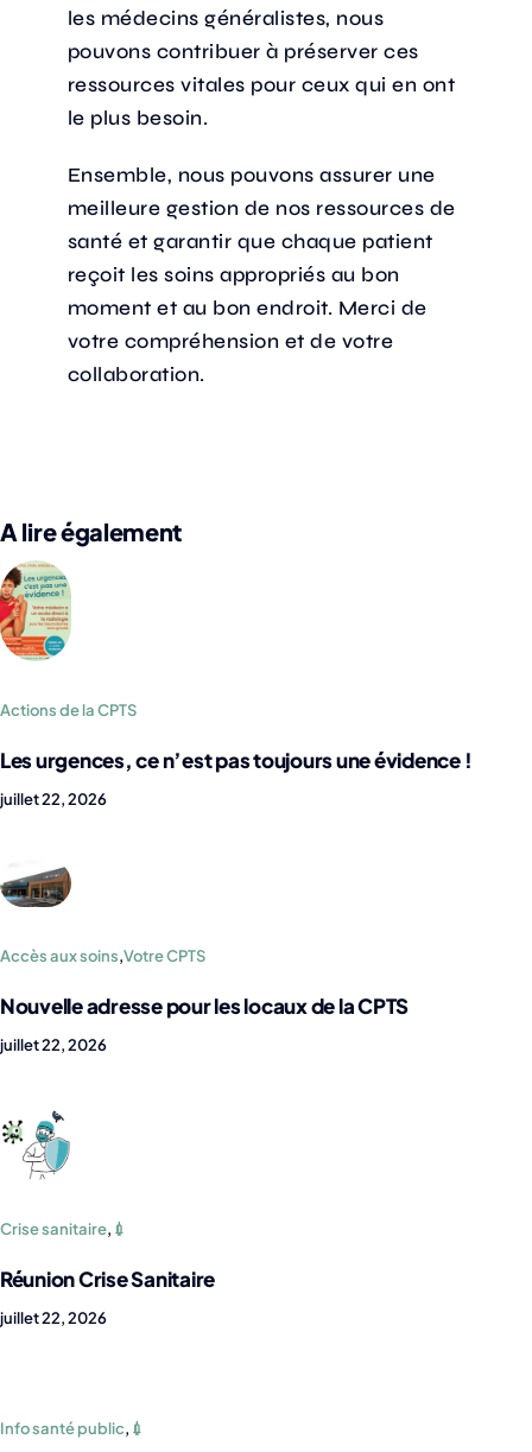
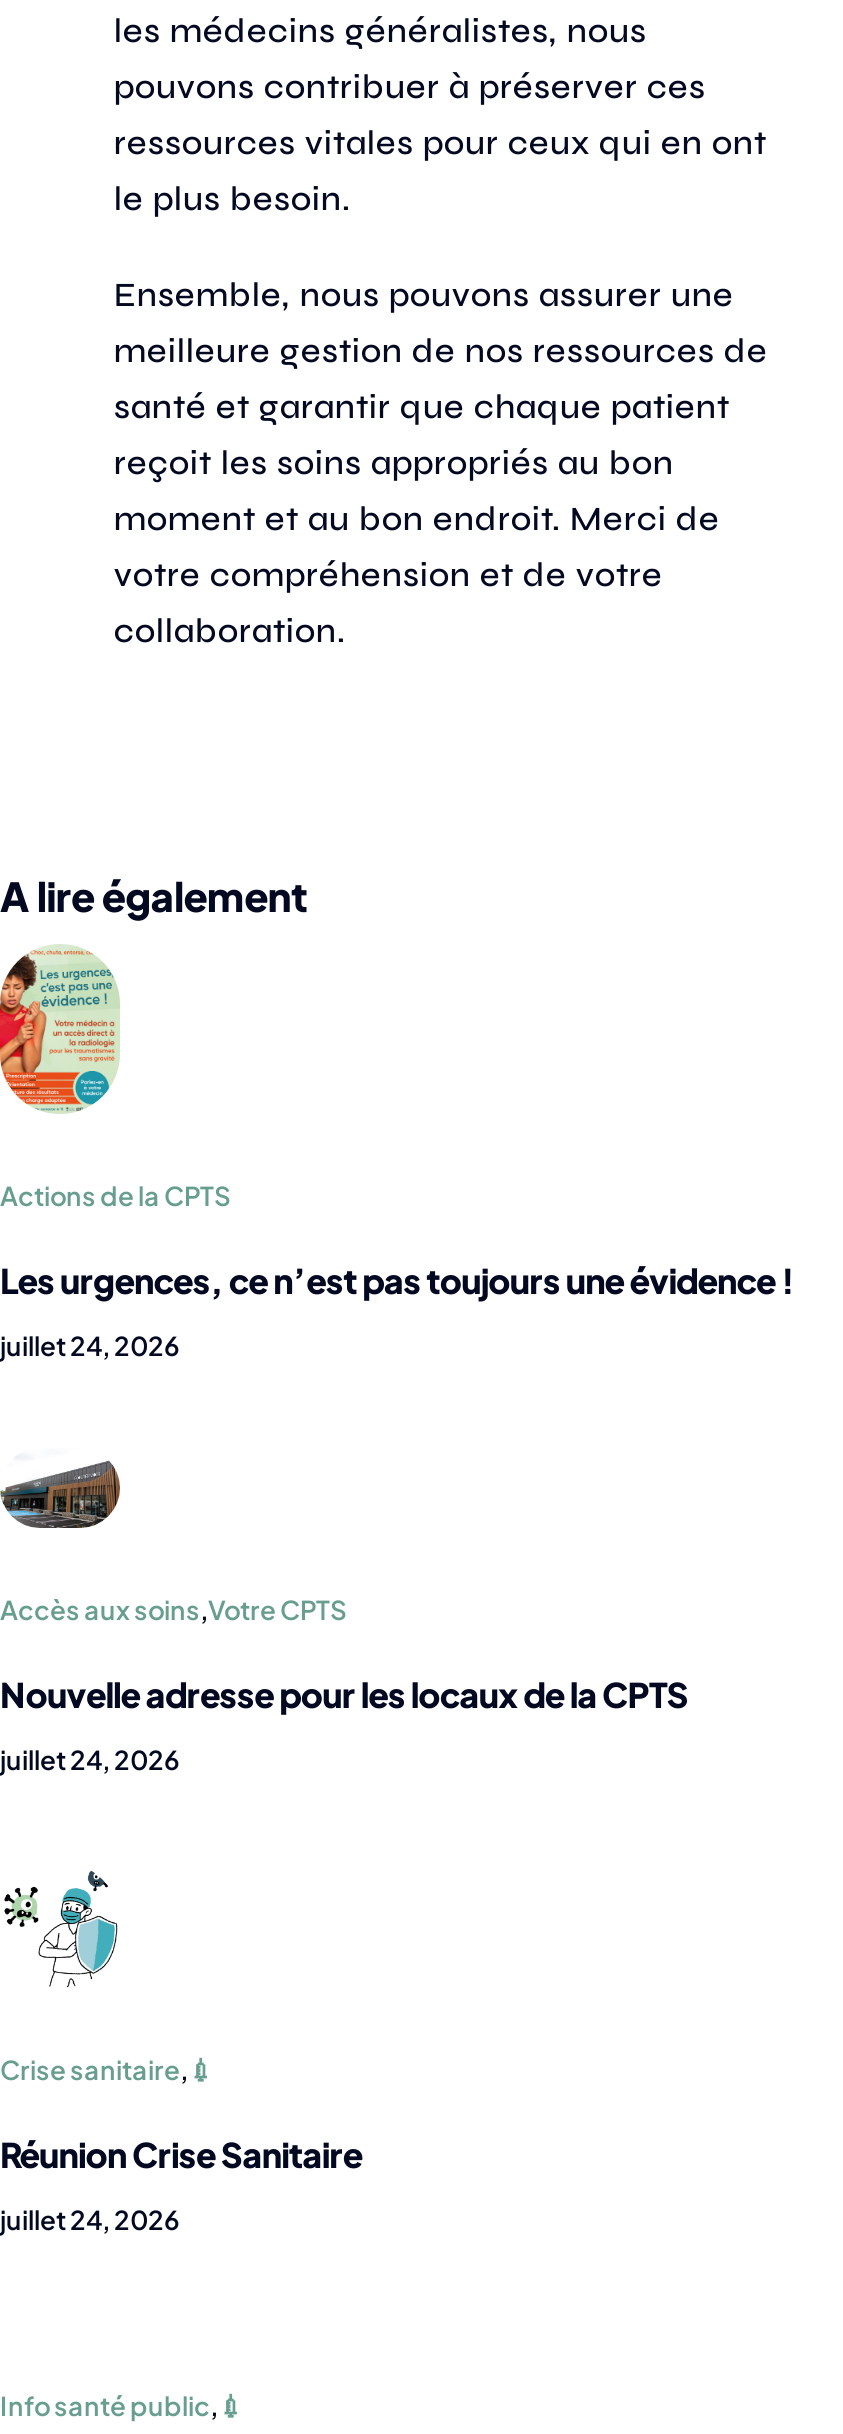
- juillet 22, 2026
+ juillet 24, 2026

- juillet 22, 2026
+ juillet 24, 2026

- juillet 22, 2026
+ juillet 24, 2026
